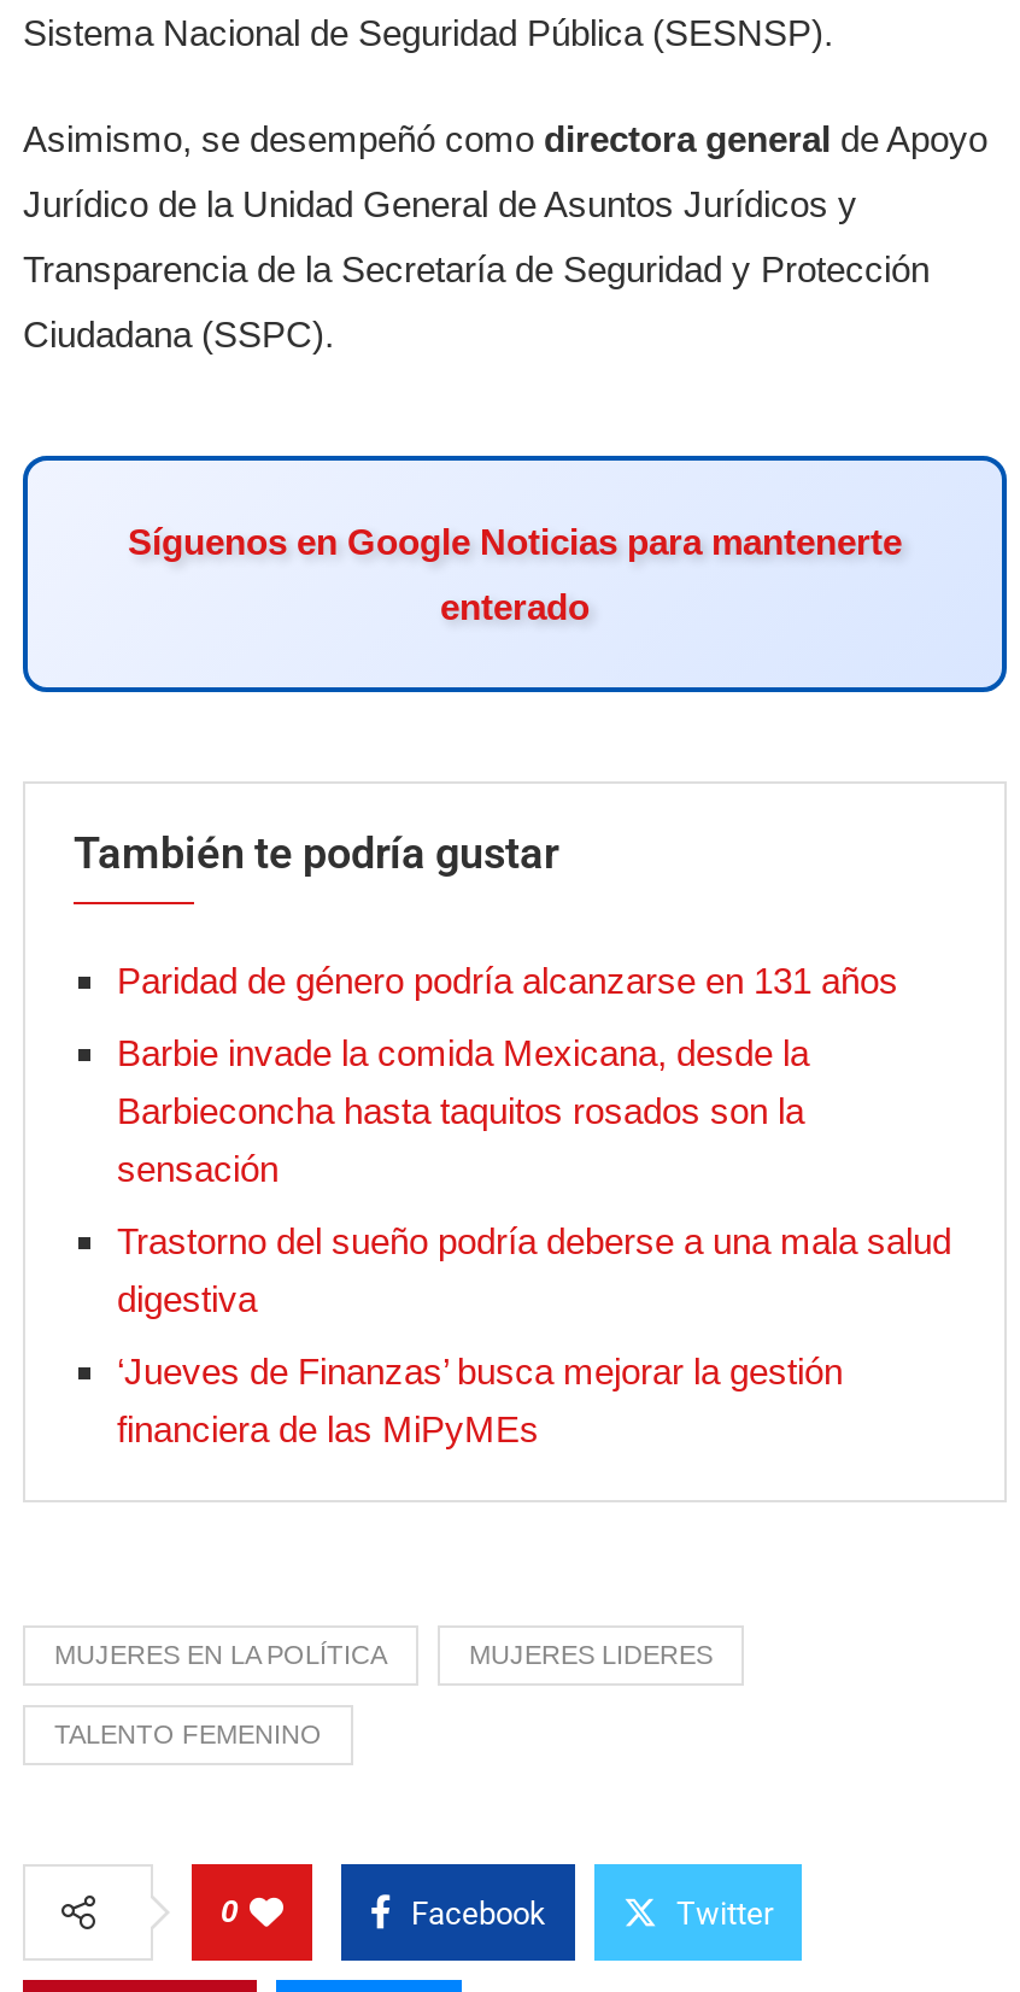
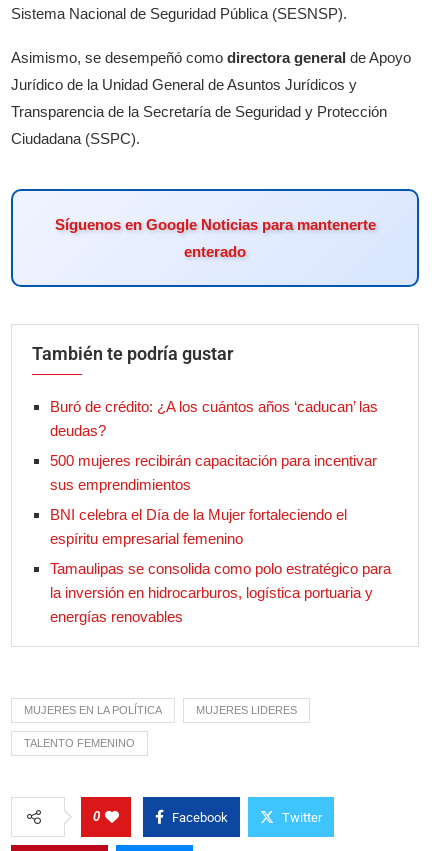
- Paridad de género podría alcanzarse en 131 años
+ Buró de crédito: ¿A los cuántos años ‘caducan’ las
+ deudas?

- Barbie invade la comida Mexicana, desde la
- Barbieconcha hasta taquitos rosados son la
- sensación
+ 500 mujeres recibirán capacitación para incentivar
+ sus emprendimientos

- Trastorno del sueño podría deberse a una mala salud
- digestiva
+ BNI celebra el Día de la Mujer fortaleciendo el
+ espíritu empresarial femenino

- ‘Jueves de Finanzas’ busca mejorar la gestión
- financiera de las MiPyMEs
+ Tamaulipas se consolida como polo estratégico para
+ la inversión en hidrocarburos, logística portuaria y
+ energías renovables
